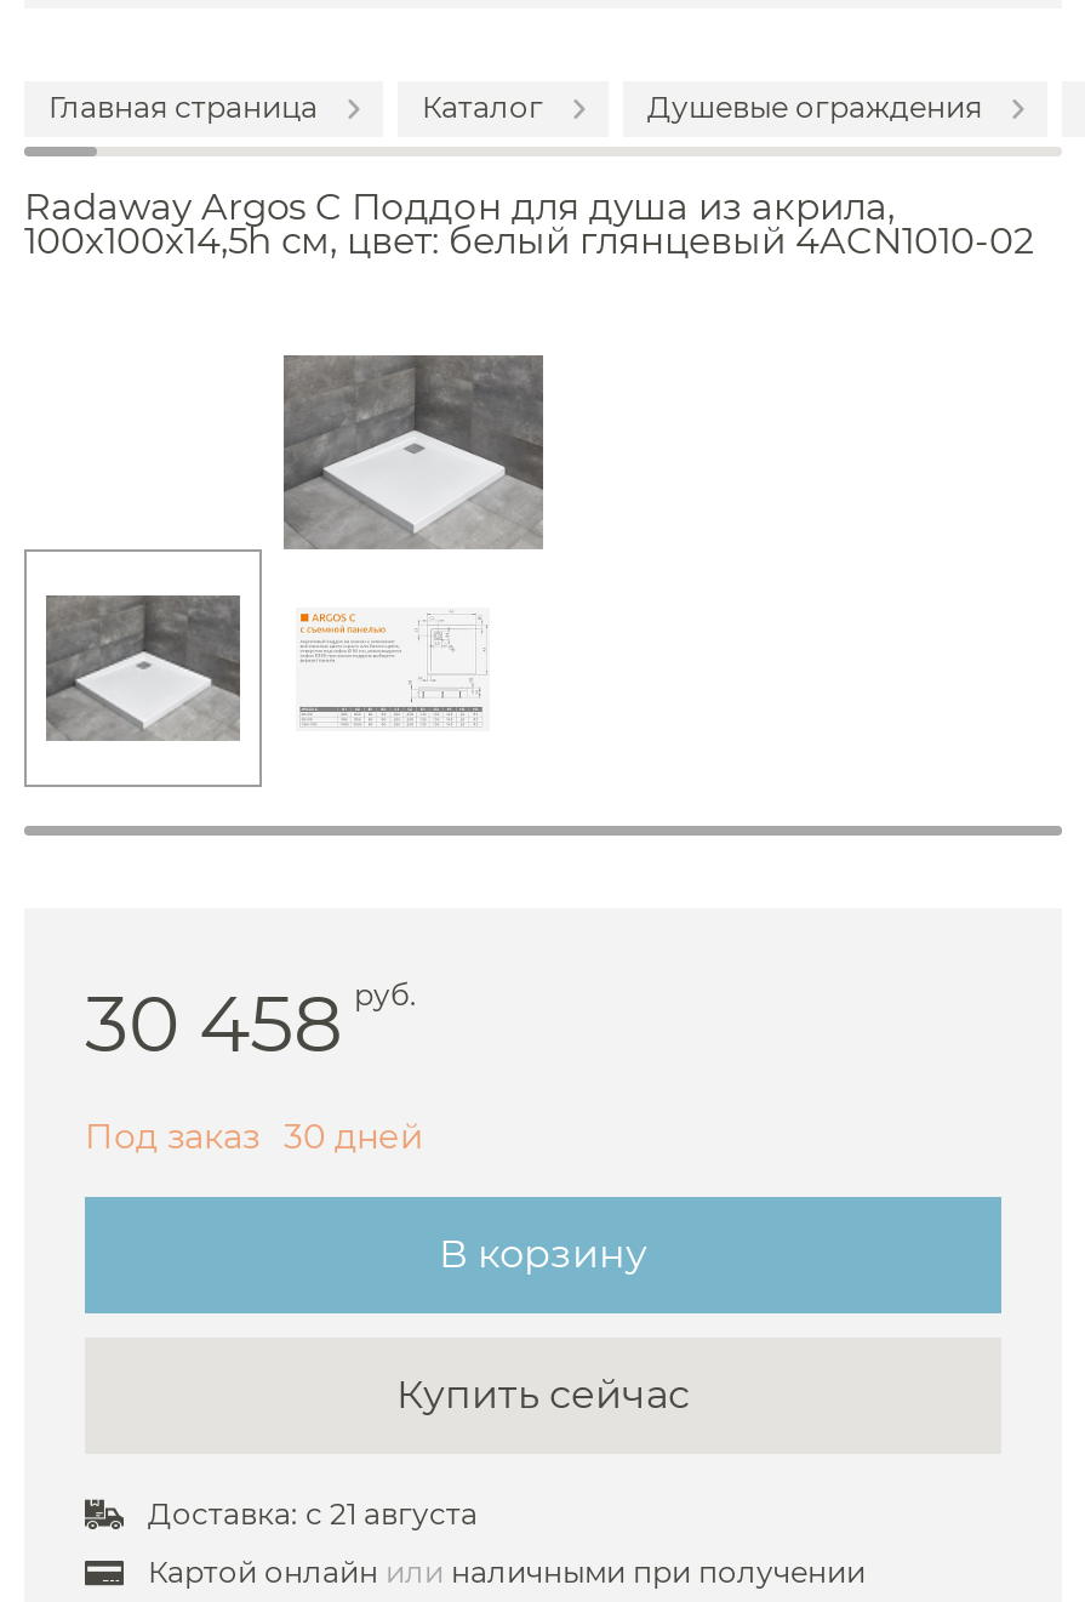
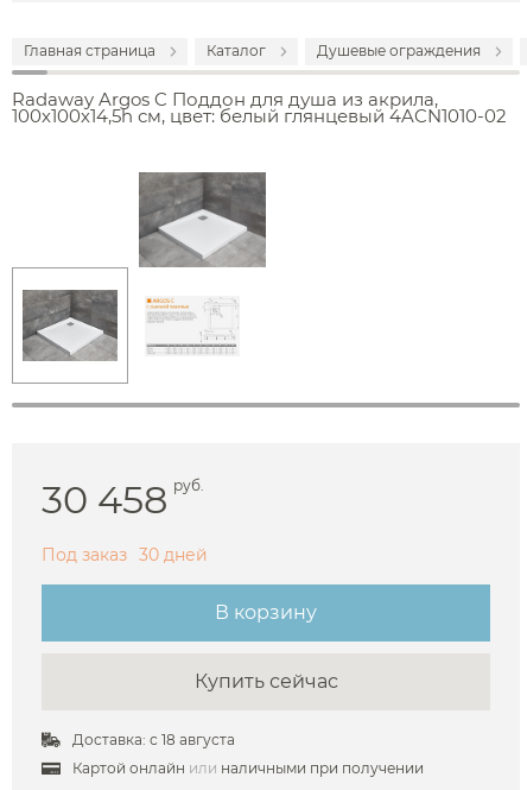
- Доставка: с 21 августа
+ Доставка: с 18 августа
